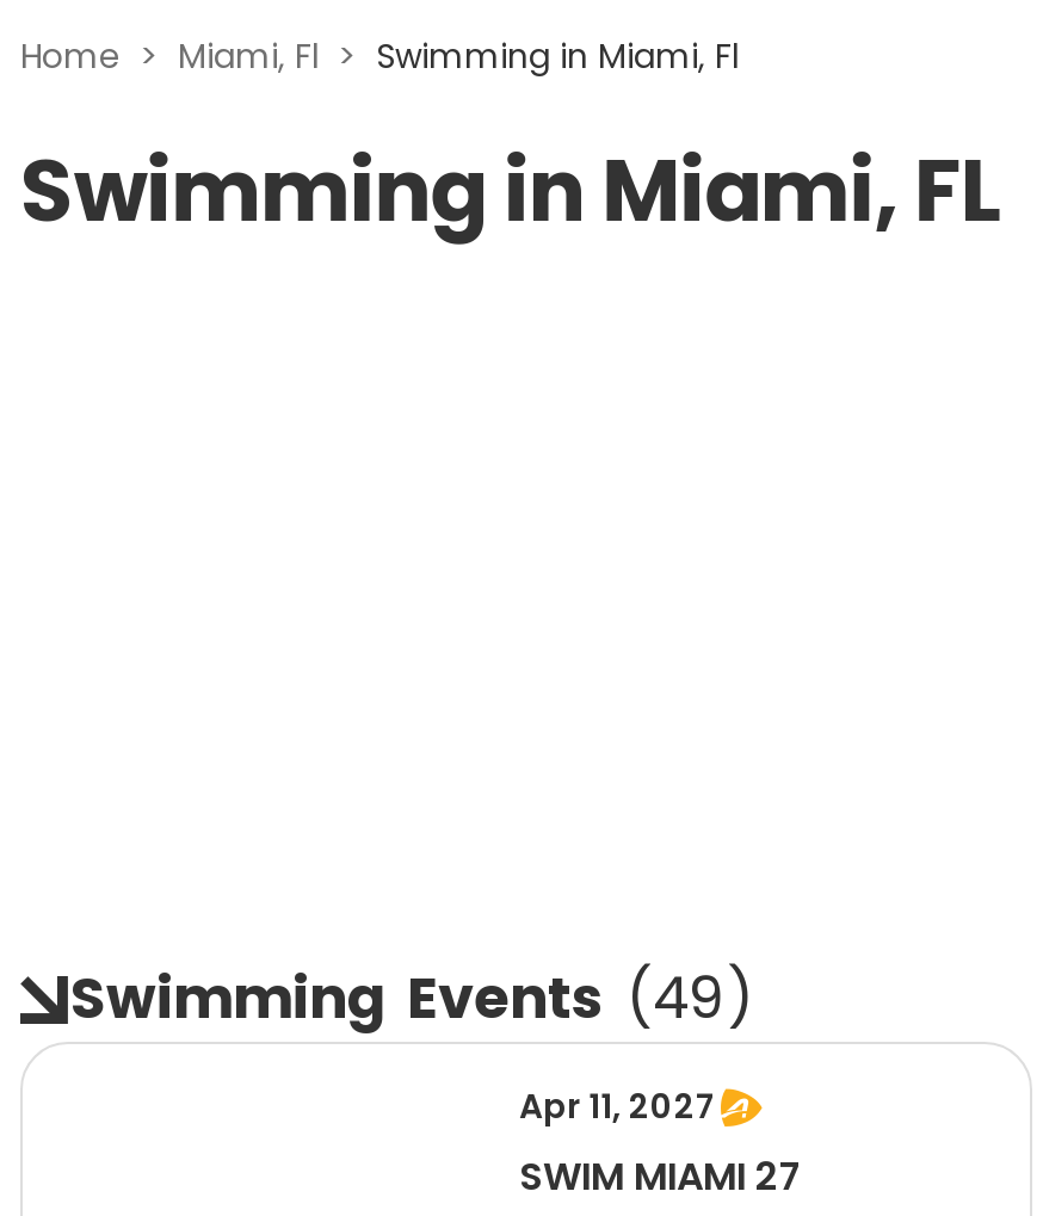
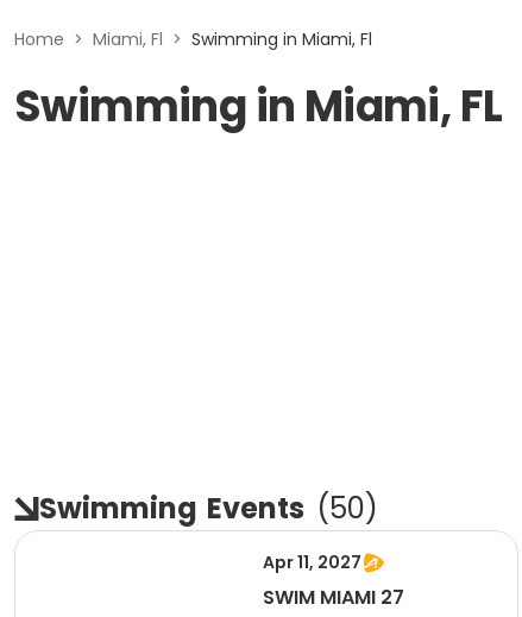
- Swimming Events (49)
+ Swimming Events (50)
